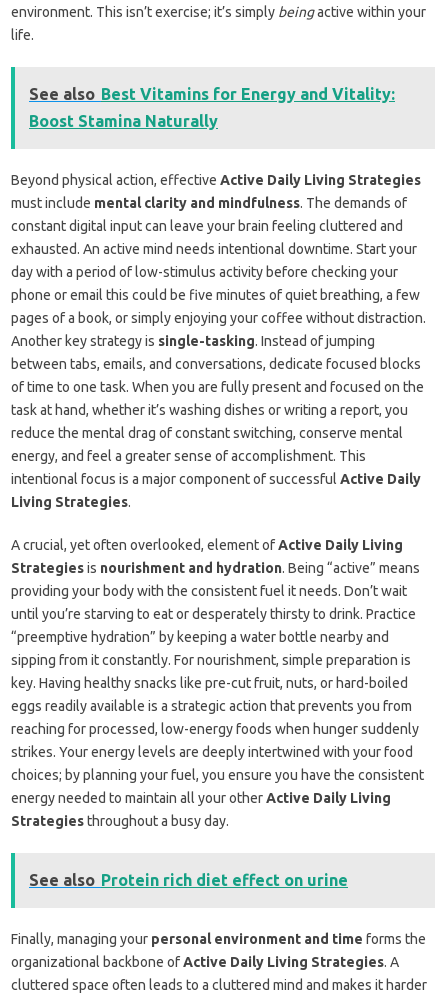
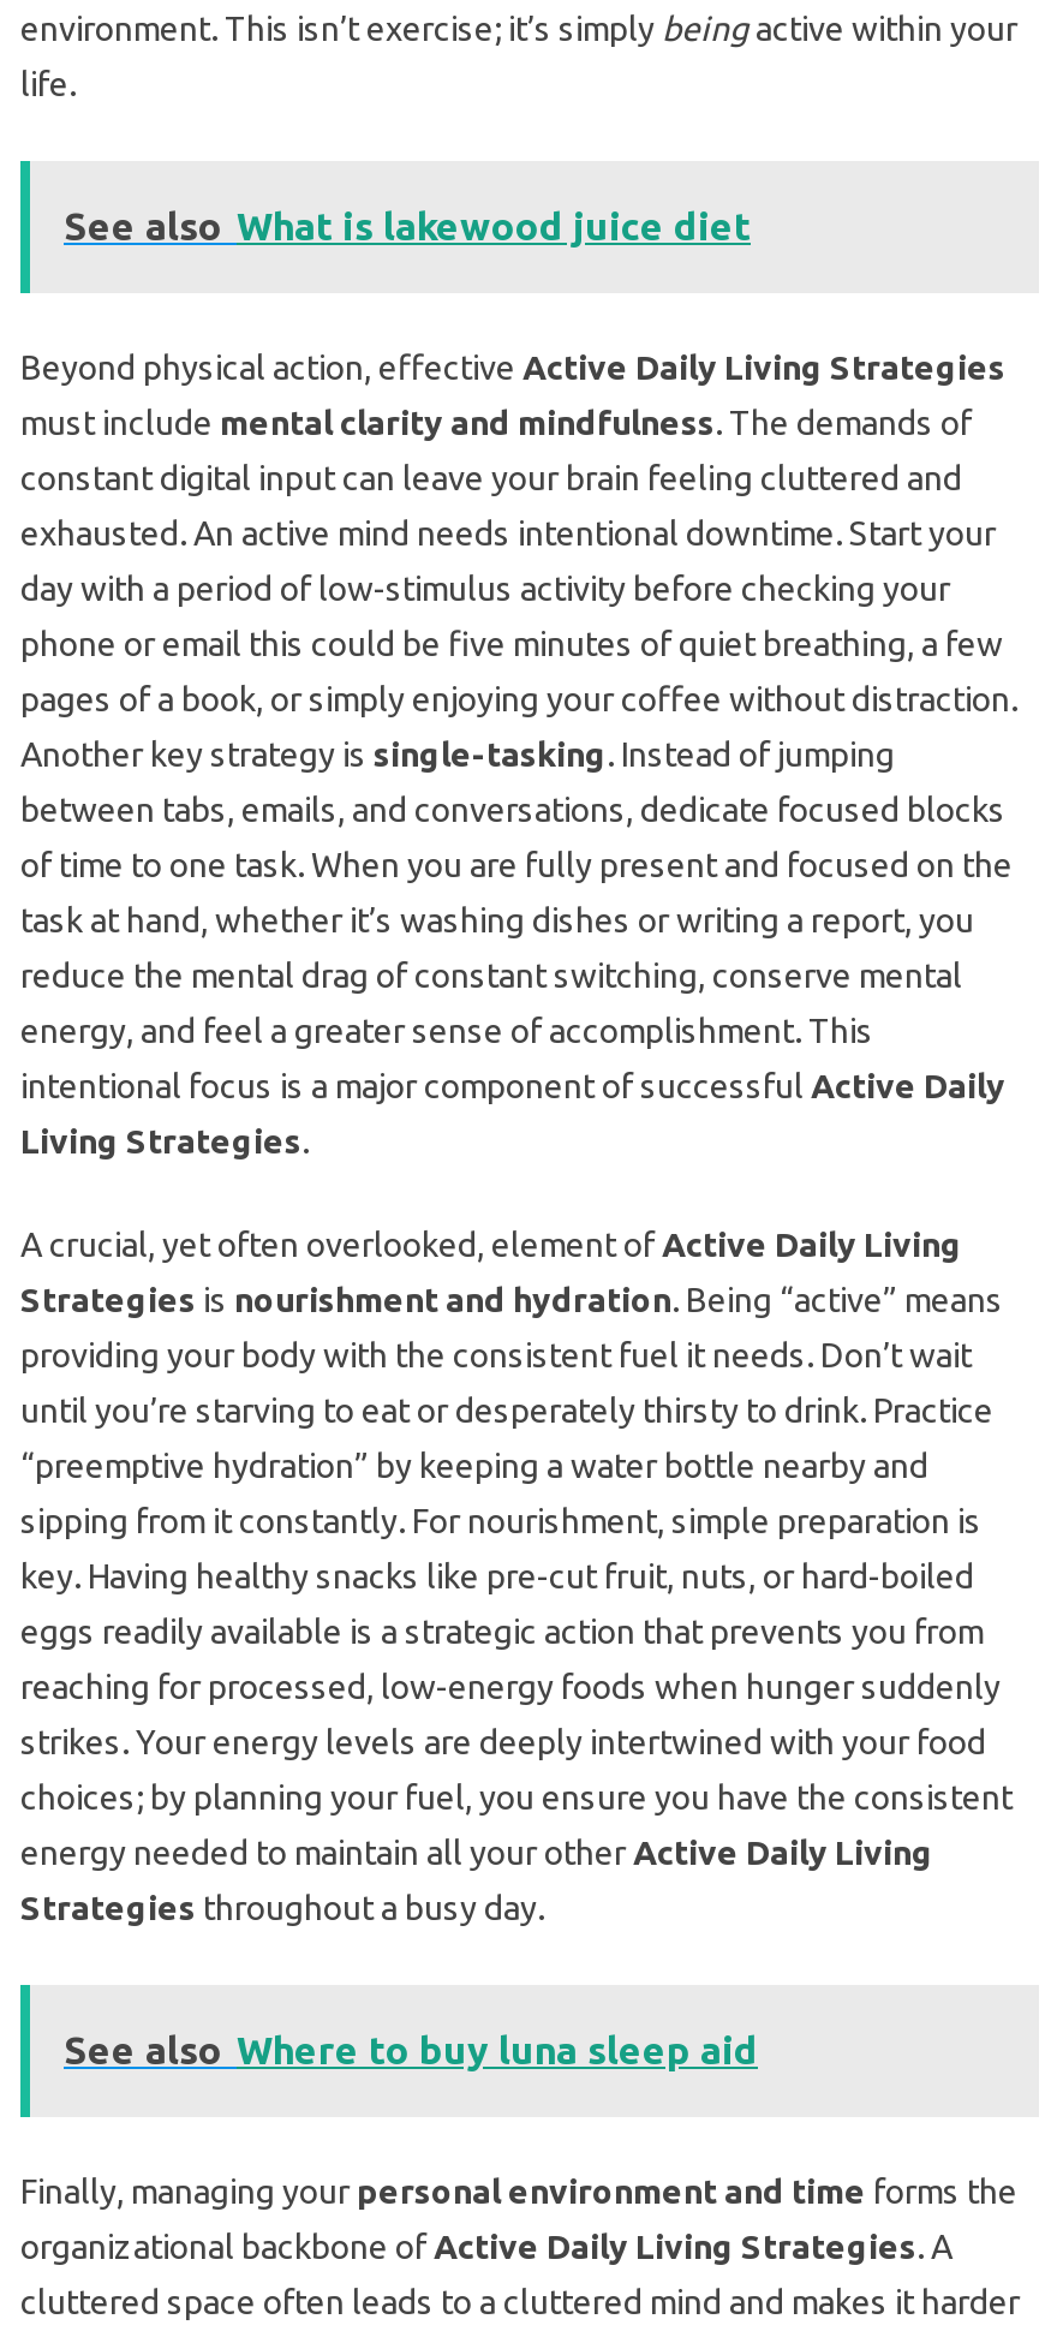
- See also Best Vitamins for Energy and Vitality:
- Boost Stamina Naturally
+ See also What is lakewood juice diet

- See also Protein rich diet effect on urine
+ See also Where to buy luna sleep aid
